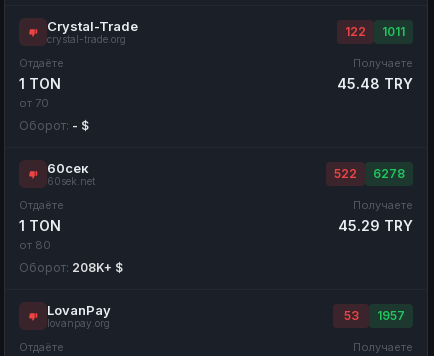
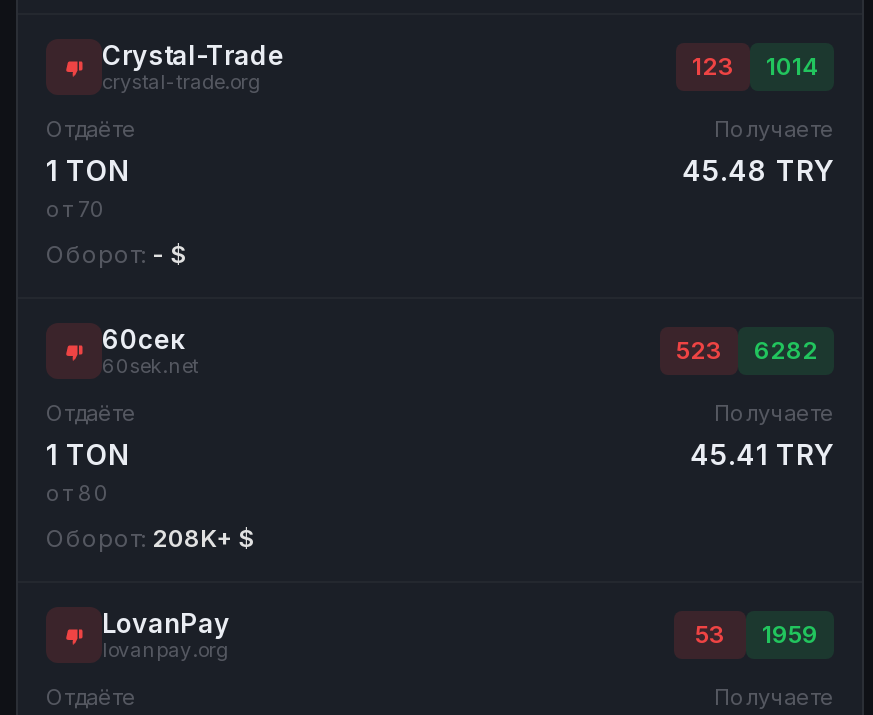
- 122
+ 123

- 1011
+ 1014

- 522
+ 523

- 6278
+ 6282

- 45.29 TRY
+ 45.41 TRY

- 53 1957
+ 53 1959
